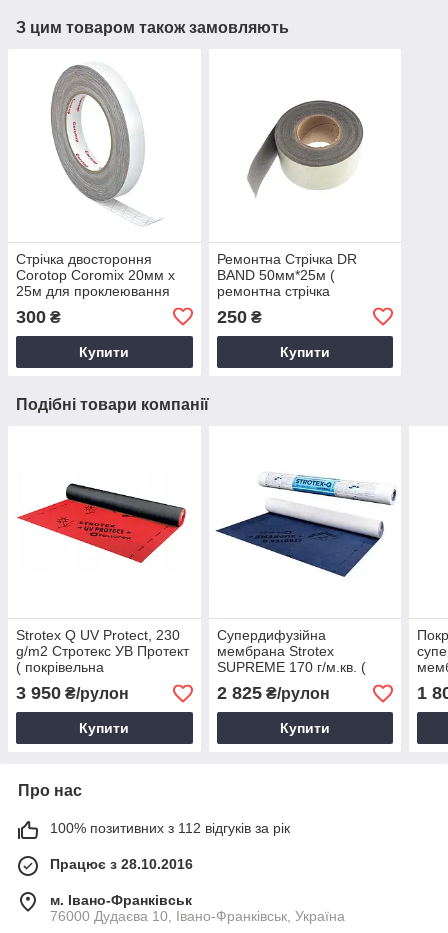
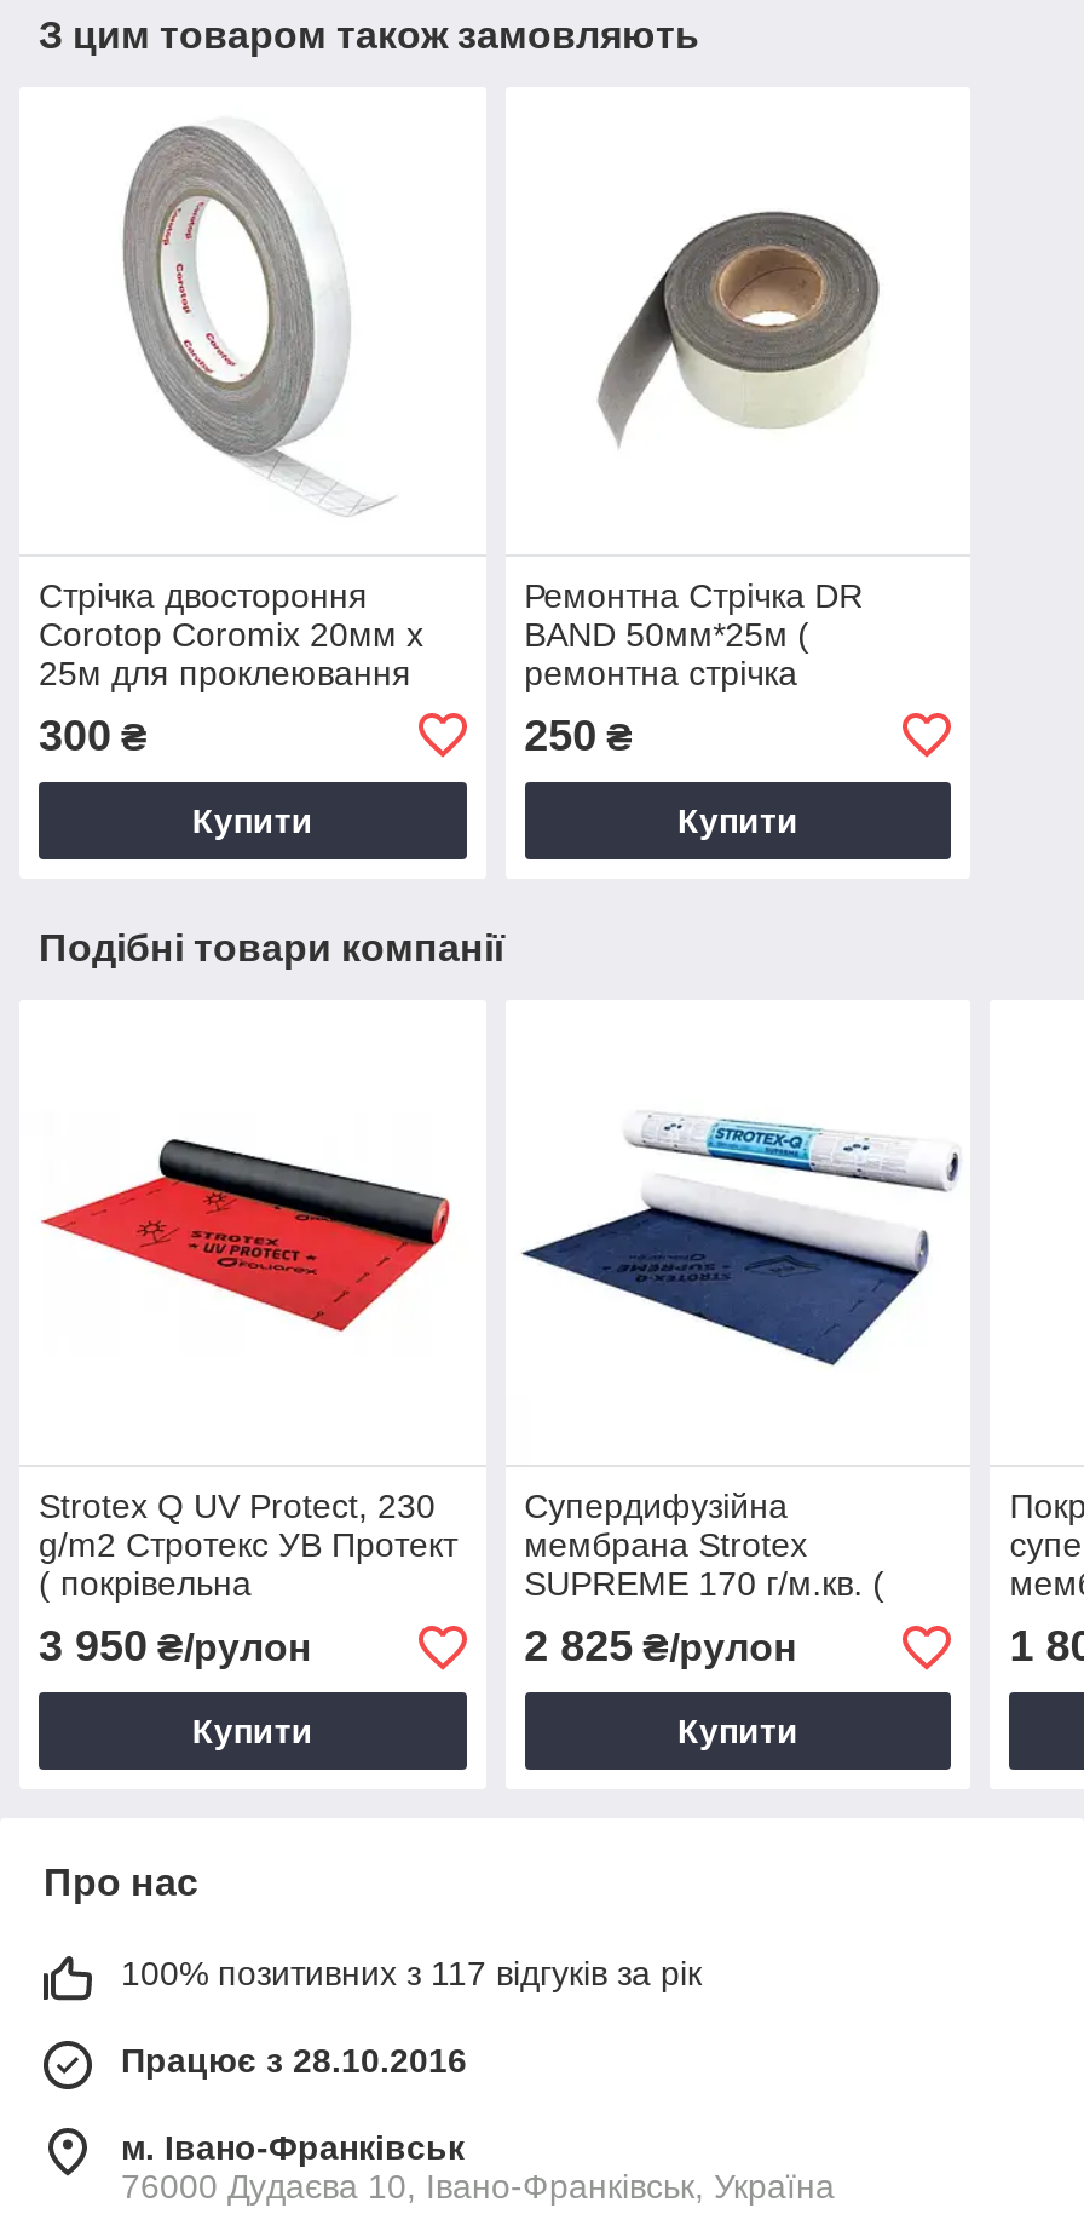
- 100% позитивних з 112 відгуків за рік
+ 100% позитивних з 117 відгуків за рік
